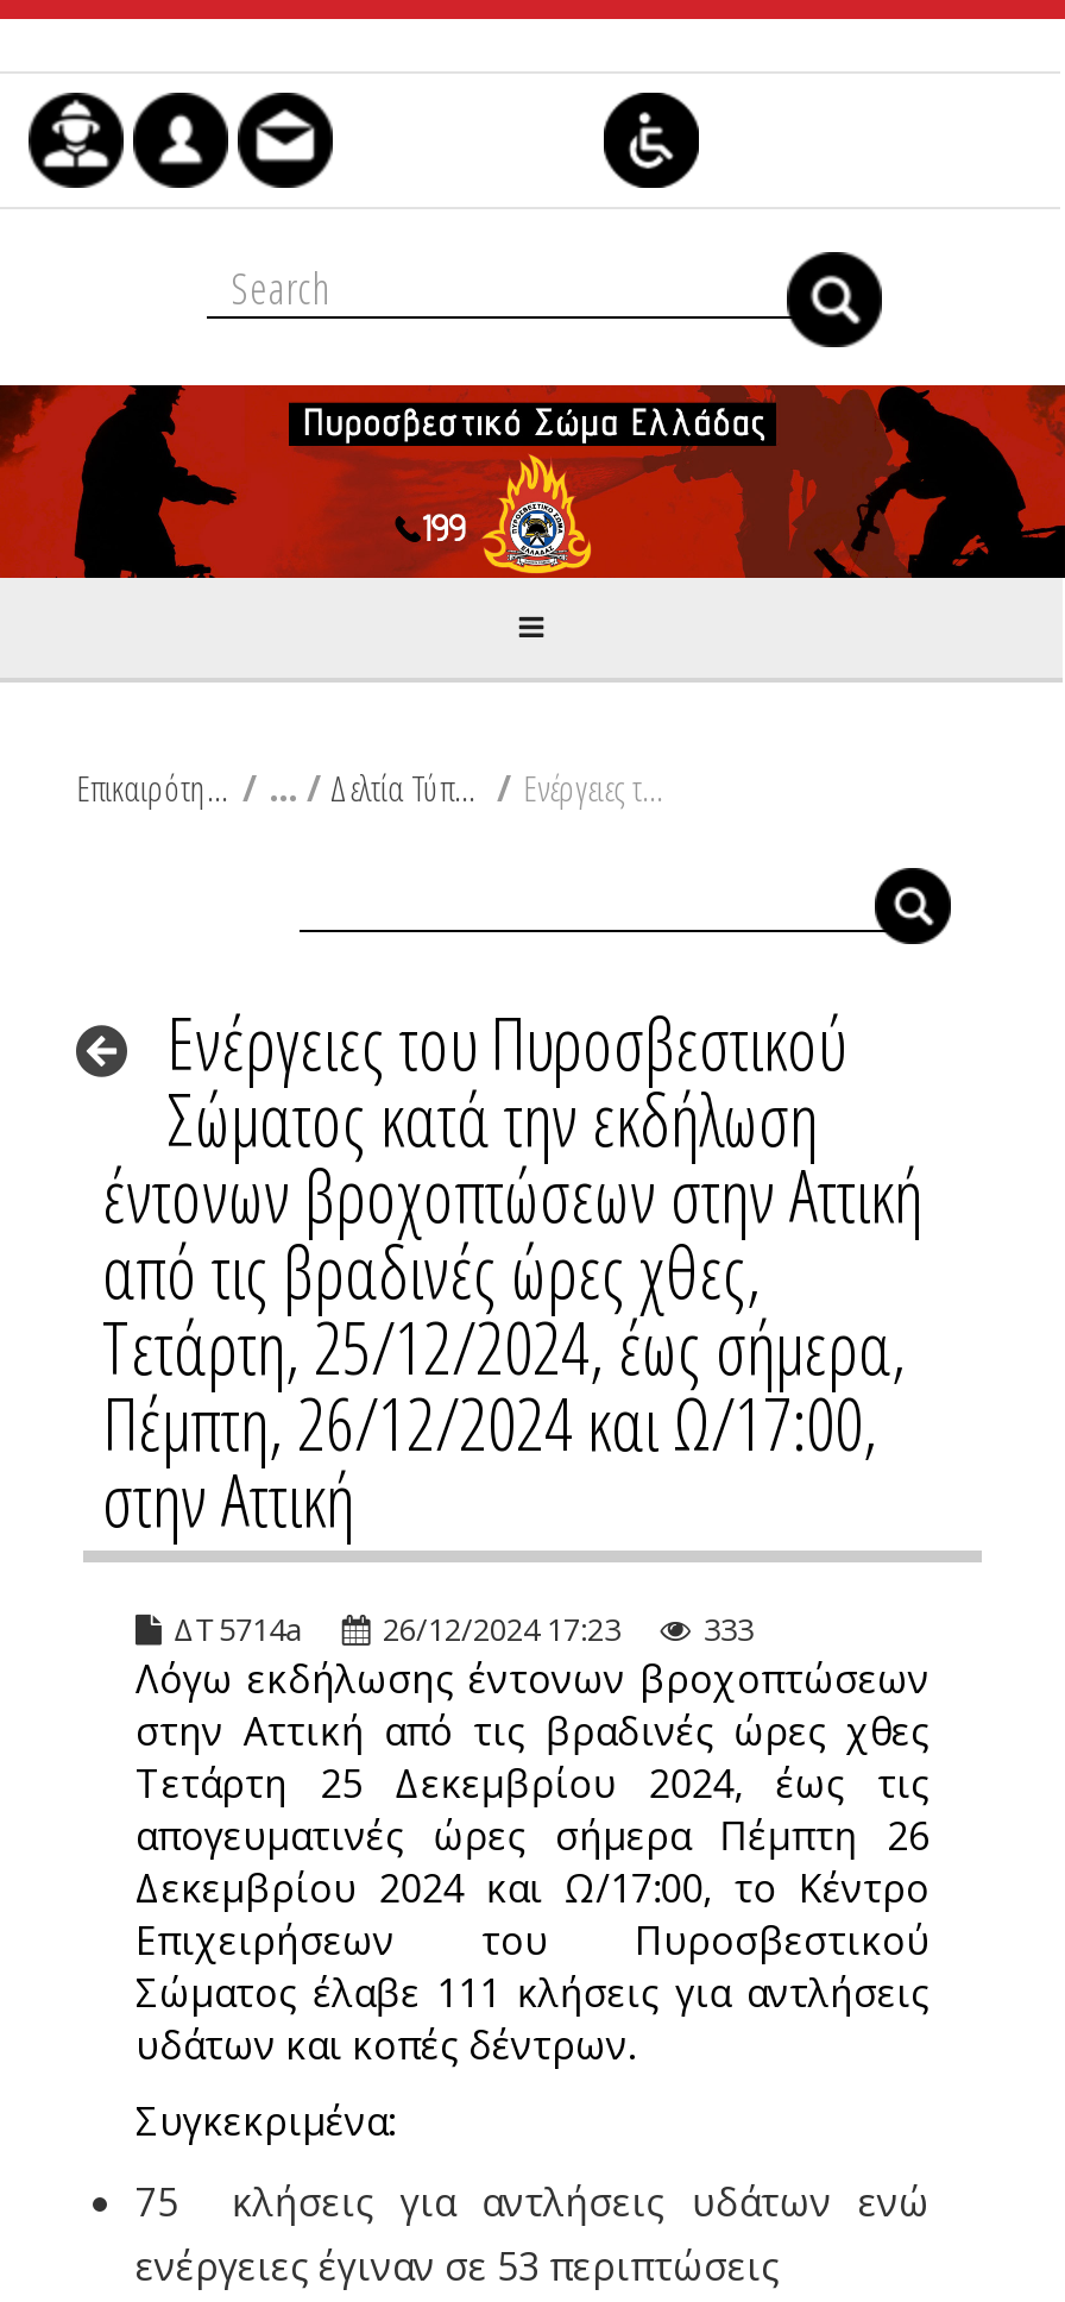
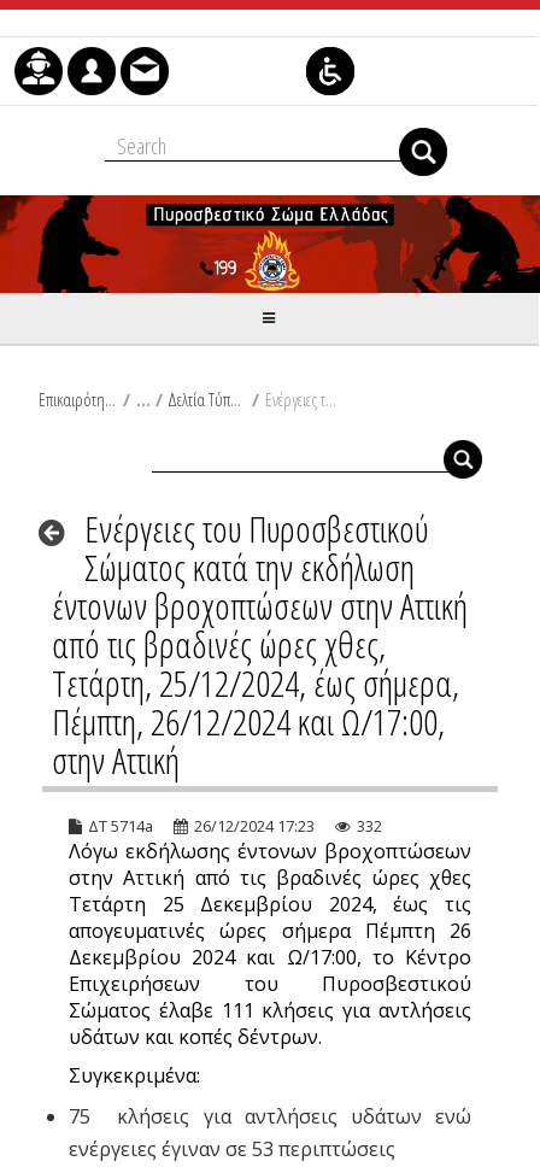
- 333
+ 332
